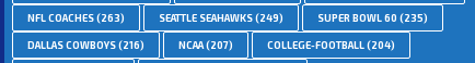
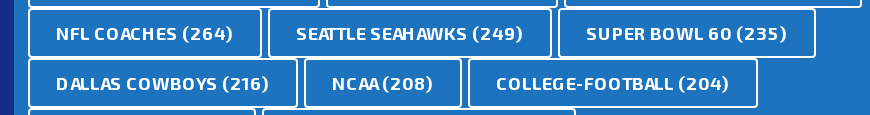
- NFL COACHES (263)
+ NFL COACHES (264)

- NCAA(207)
+ NCAA(208)
